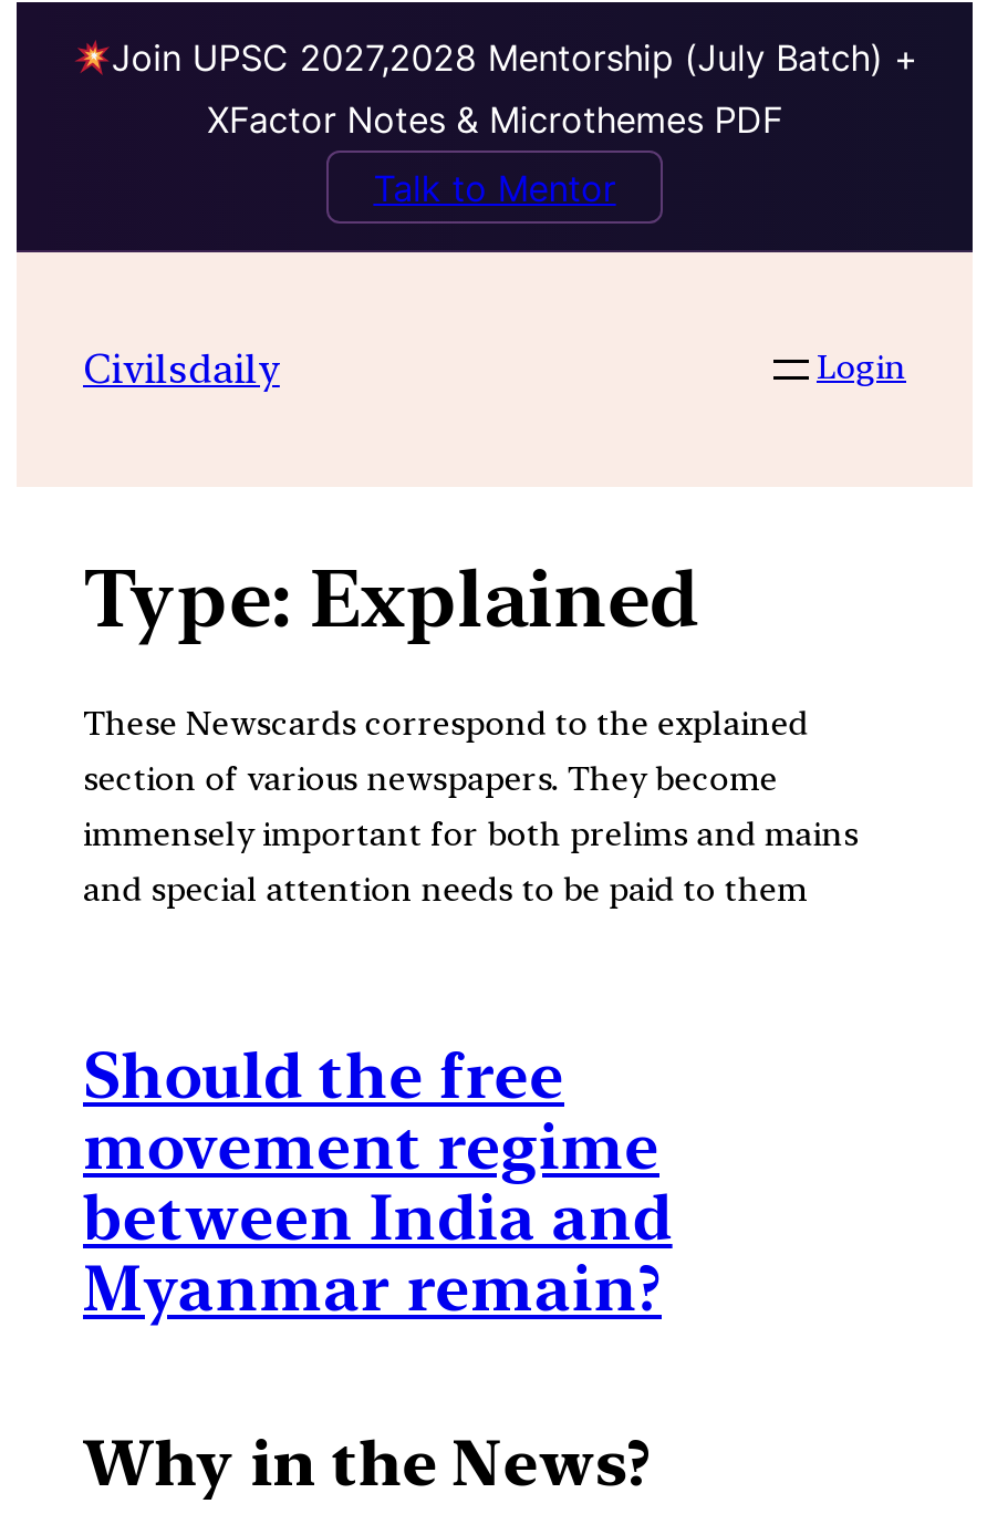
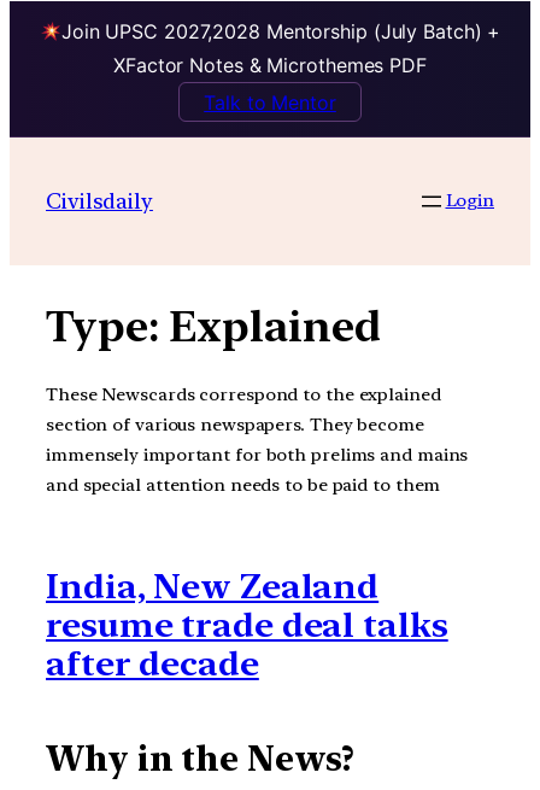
- Should the free
- movement regime
- between India and
- Myanmar remain?
+ India, New Zealand
+ resume trade deal talks
+ after decade
